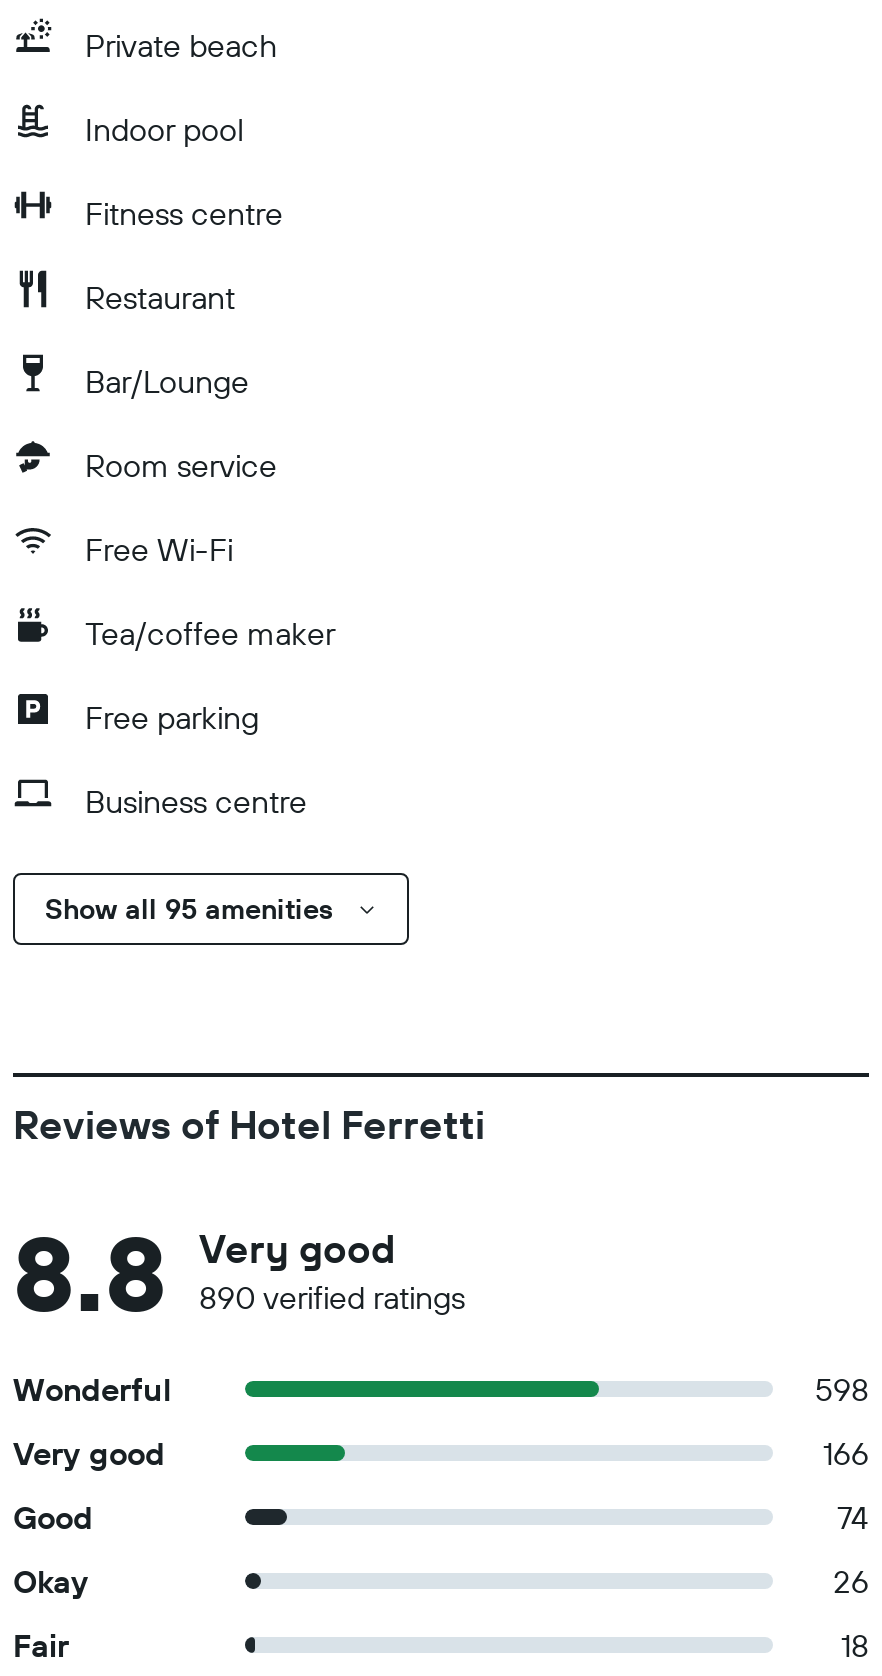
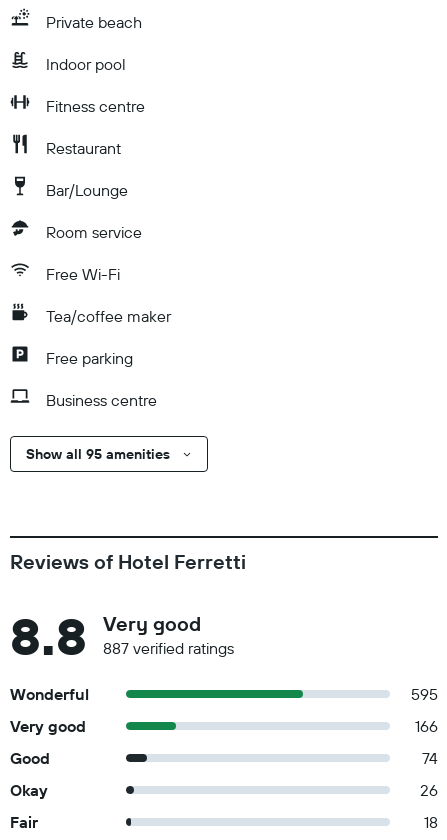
- 890 verified ratings
+ 887 verified ratings

- 598
+ 595
